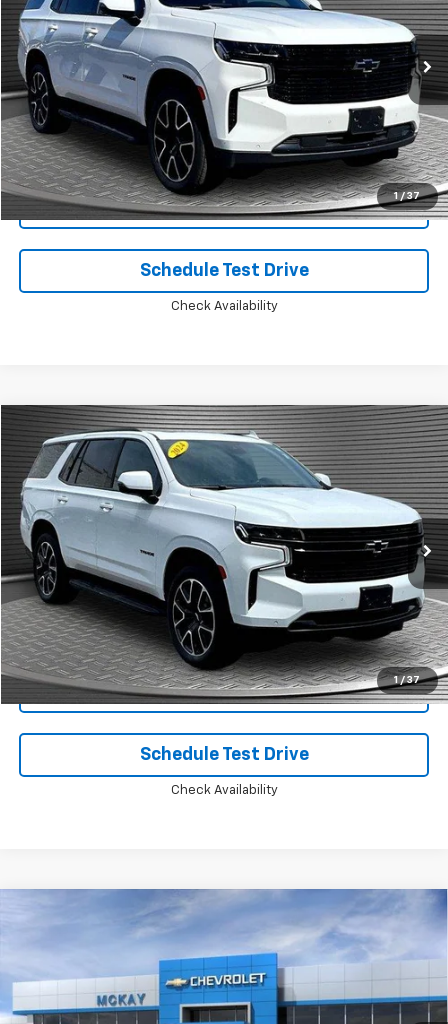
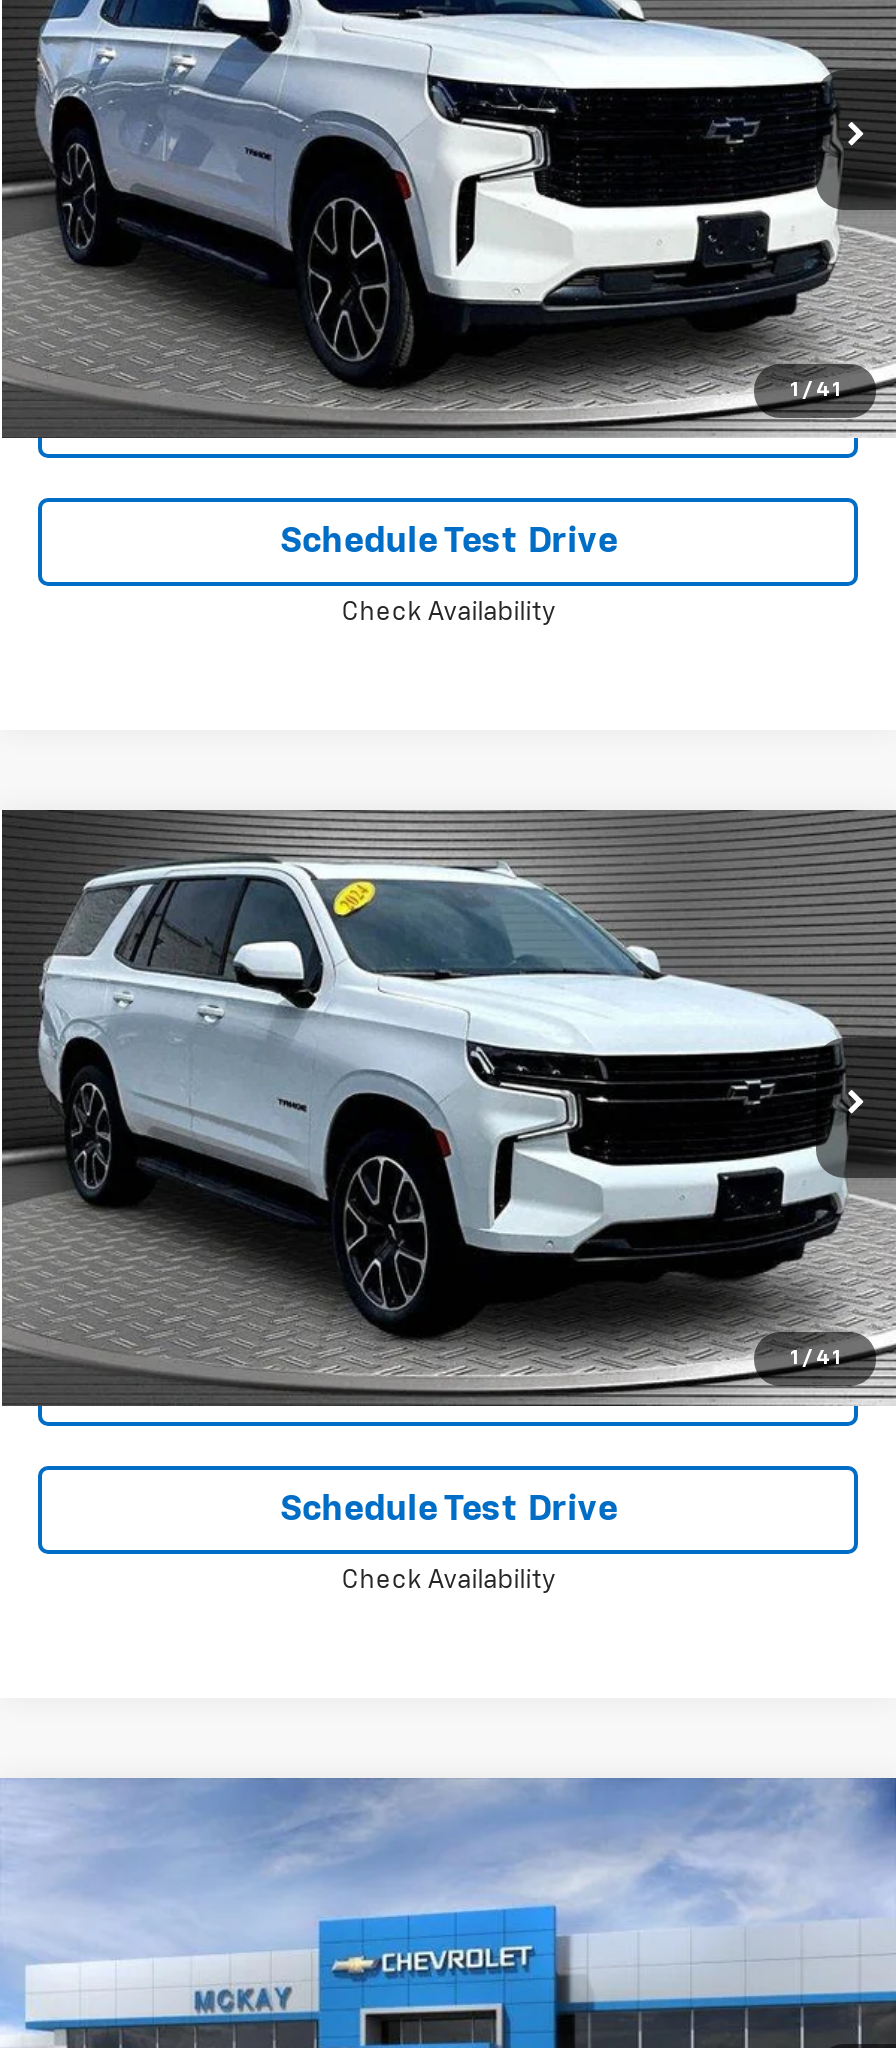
- 1 / 37
+ 1 / 41

- 1 / 37
+ 1 / 41
